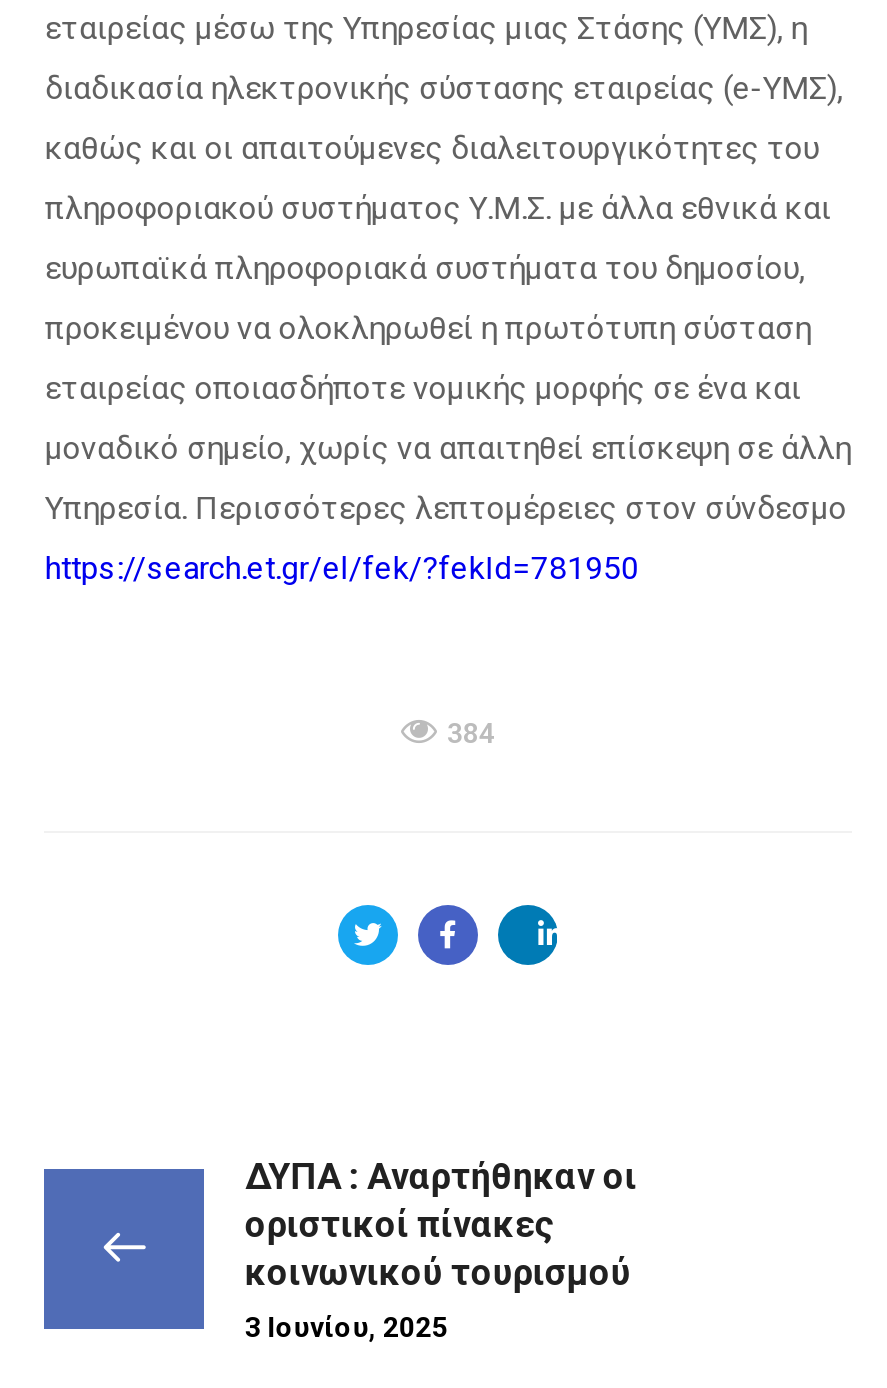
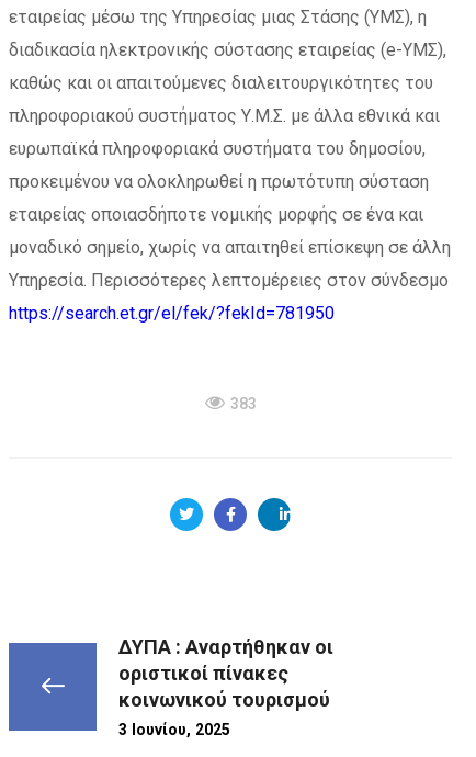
- 384
+ 383
